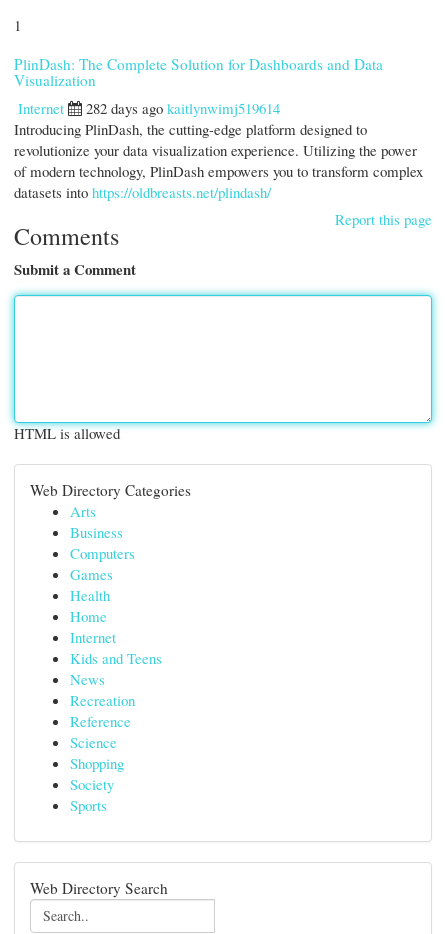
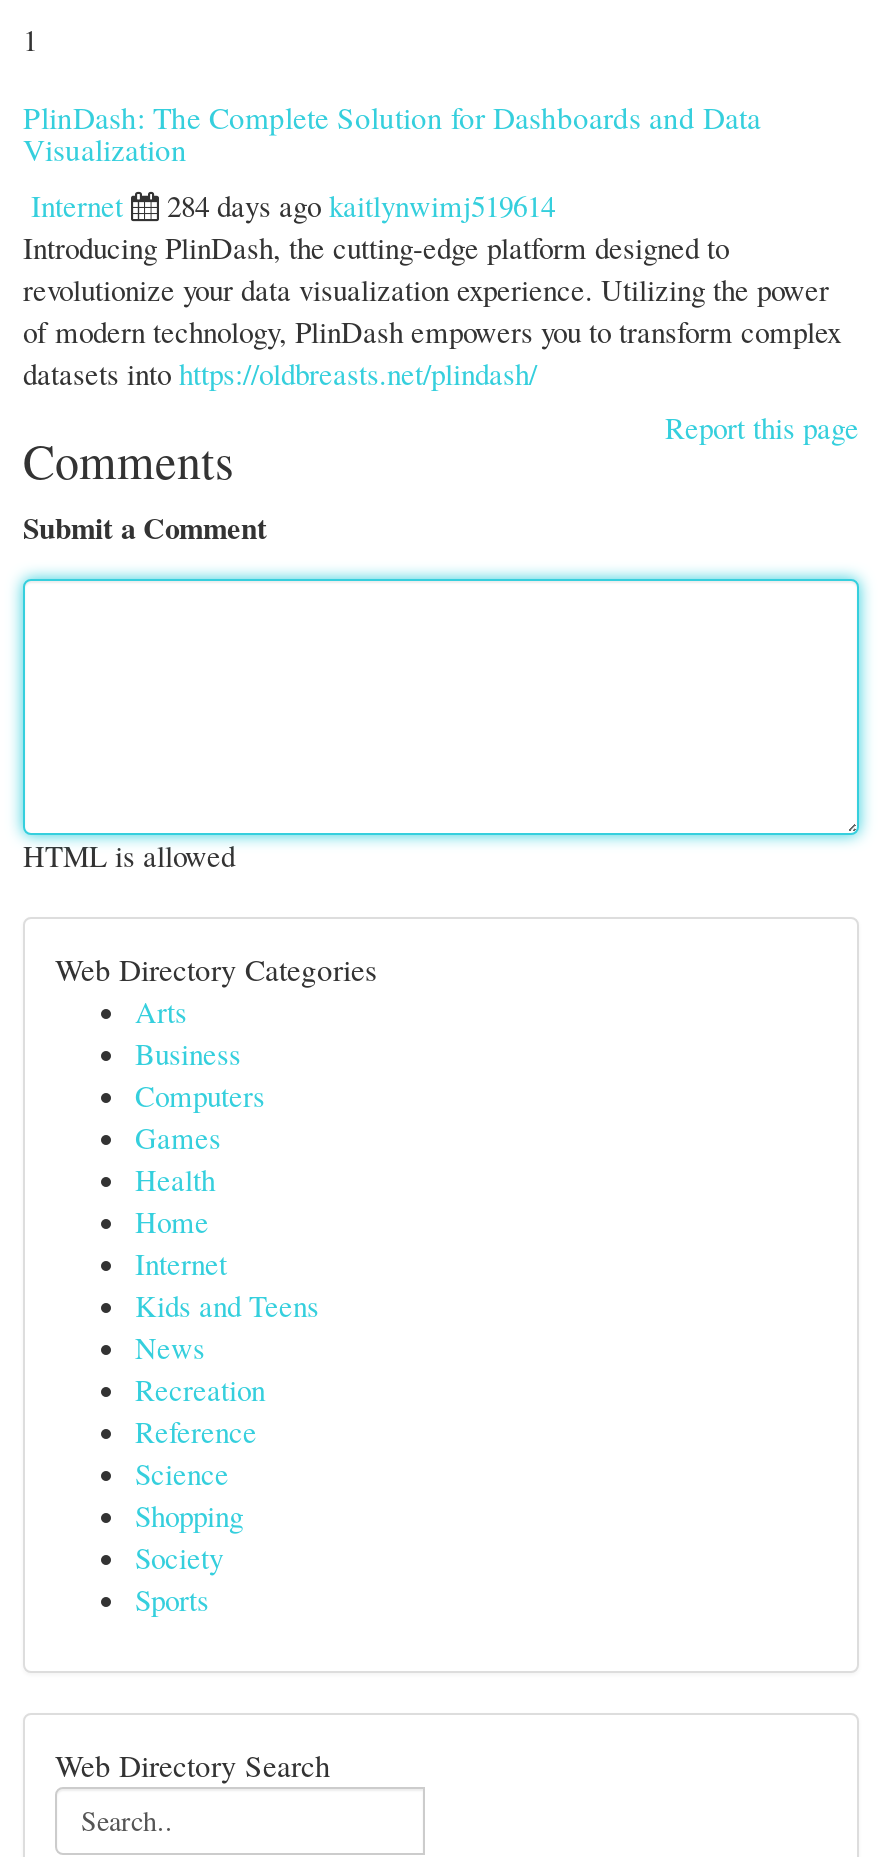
- 282 days ago kaitlynwimj519614
+ 284 days ago kaitlynwimj519614
